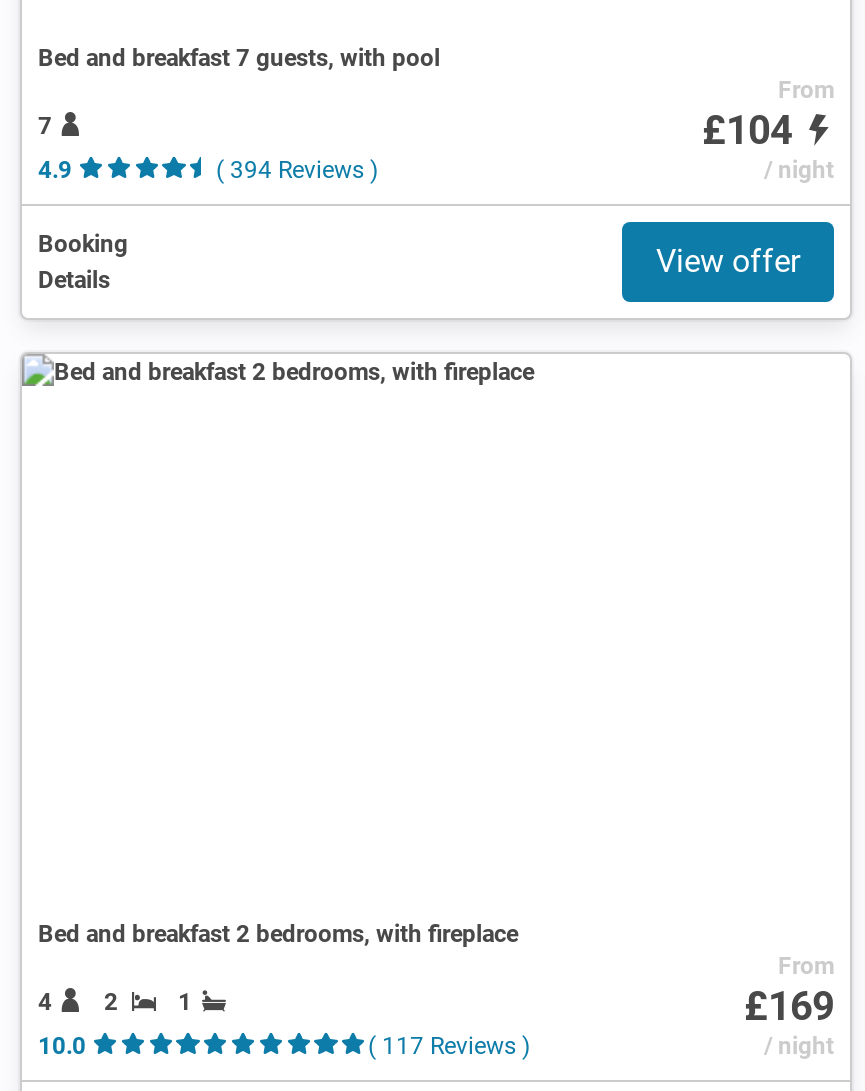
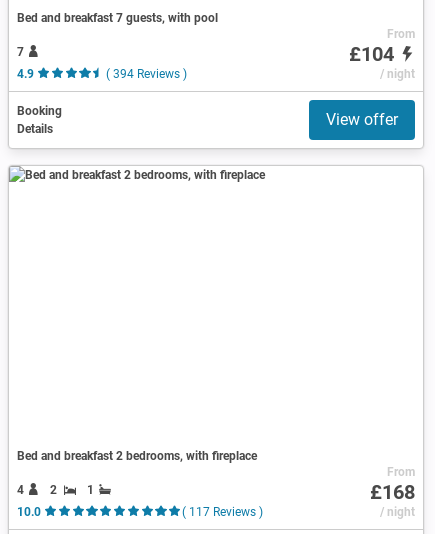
- £169
+ £168
